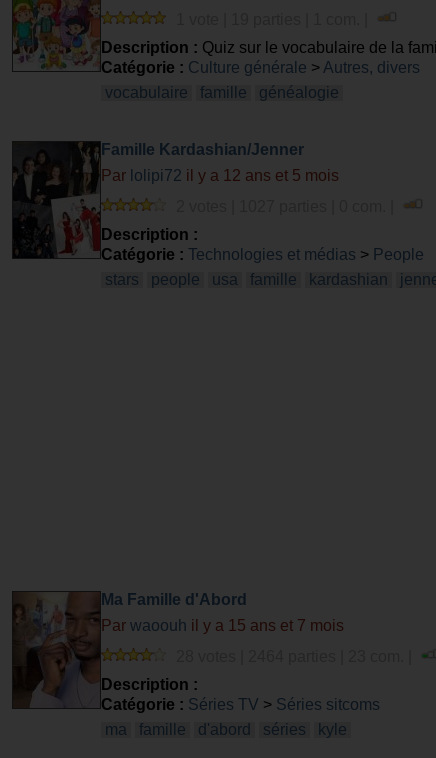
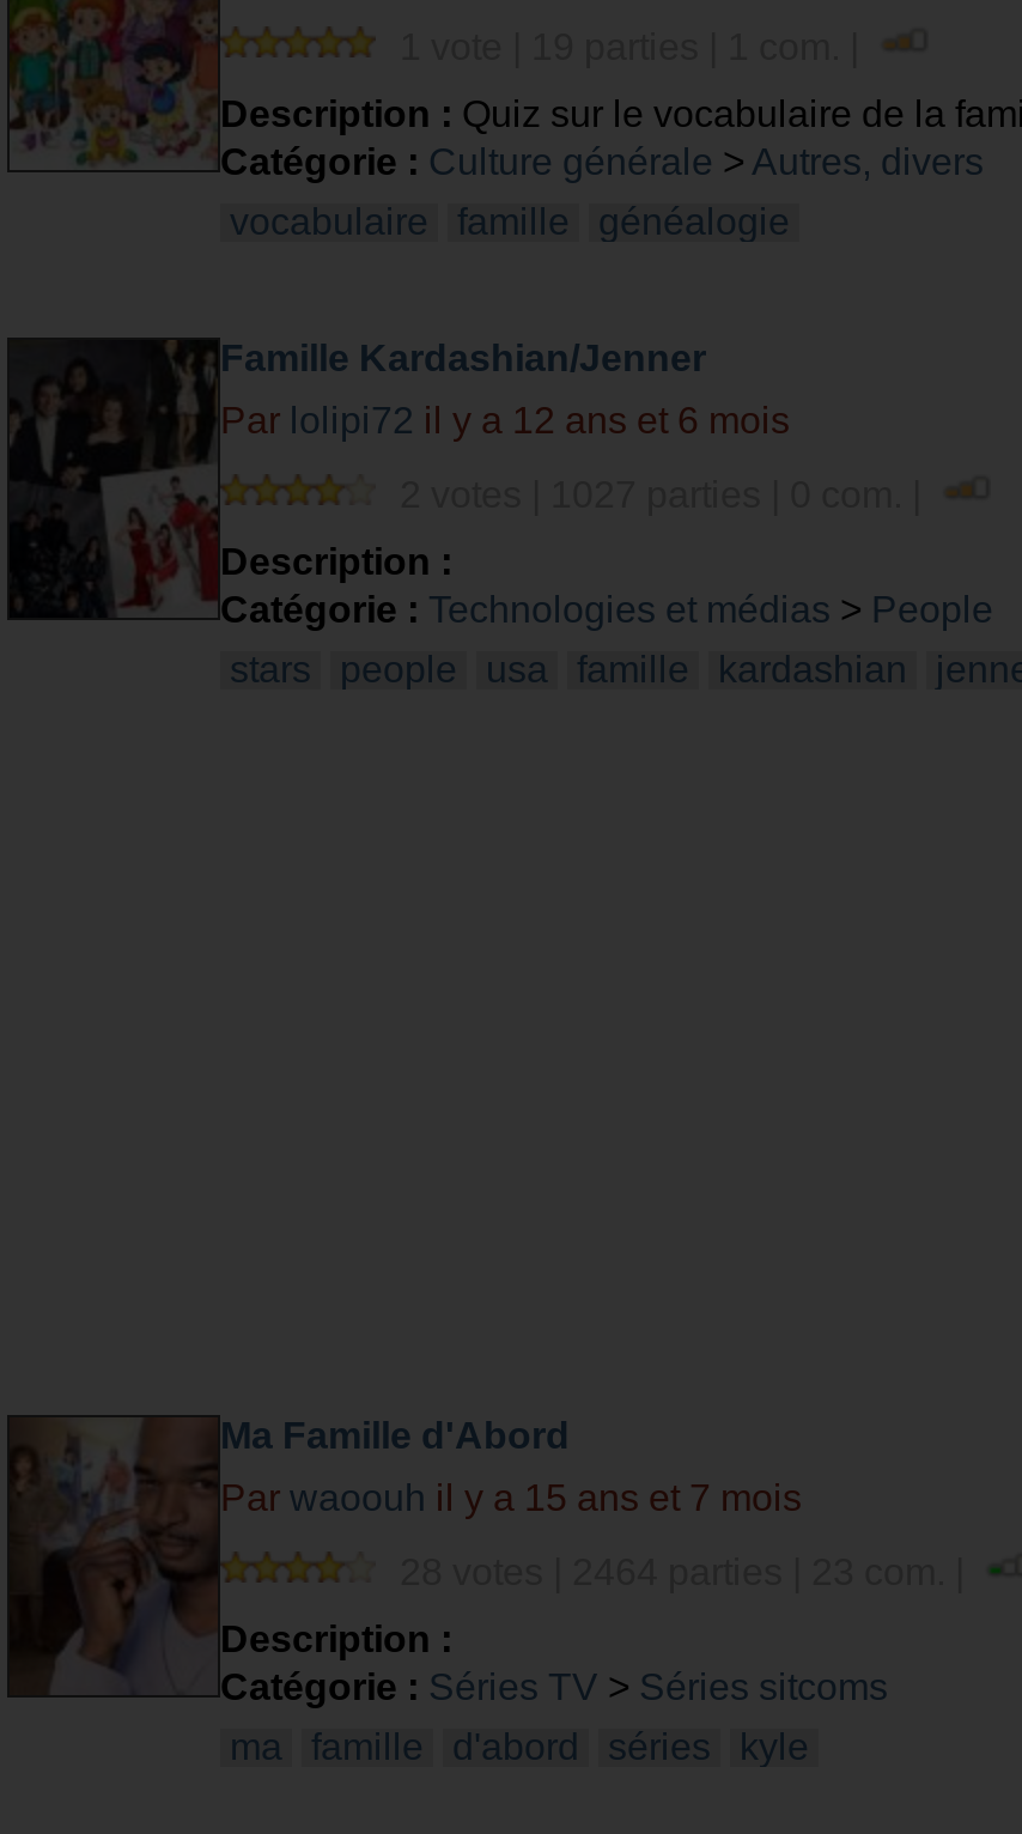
- Par lolipi72 il y a 12 ans et 5 mois
+ Par lolipi72 il y a 12 ans et 6 mois
